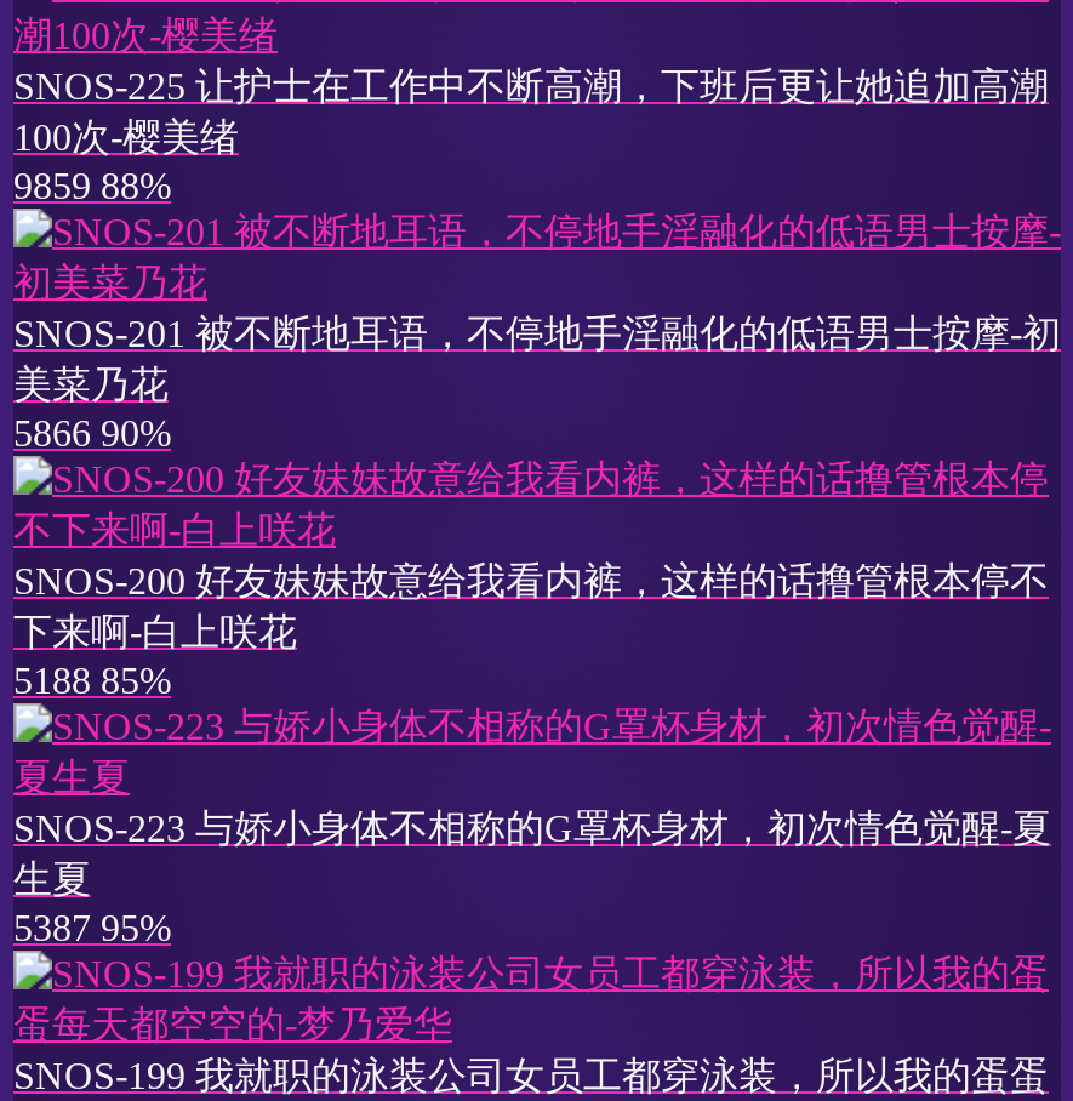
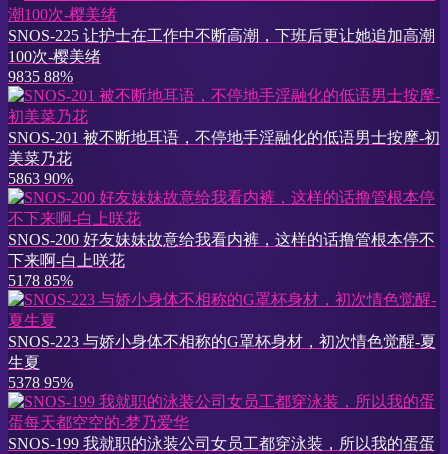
- 9859 88%
+ 9835 88%

- 5866 90%
+ 5863 90%

- 5188 85%
+ 5178 85%

- 5387 95%
+ 5378 95%
